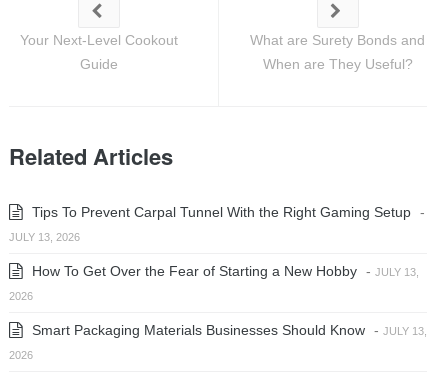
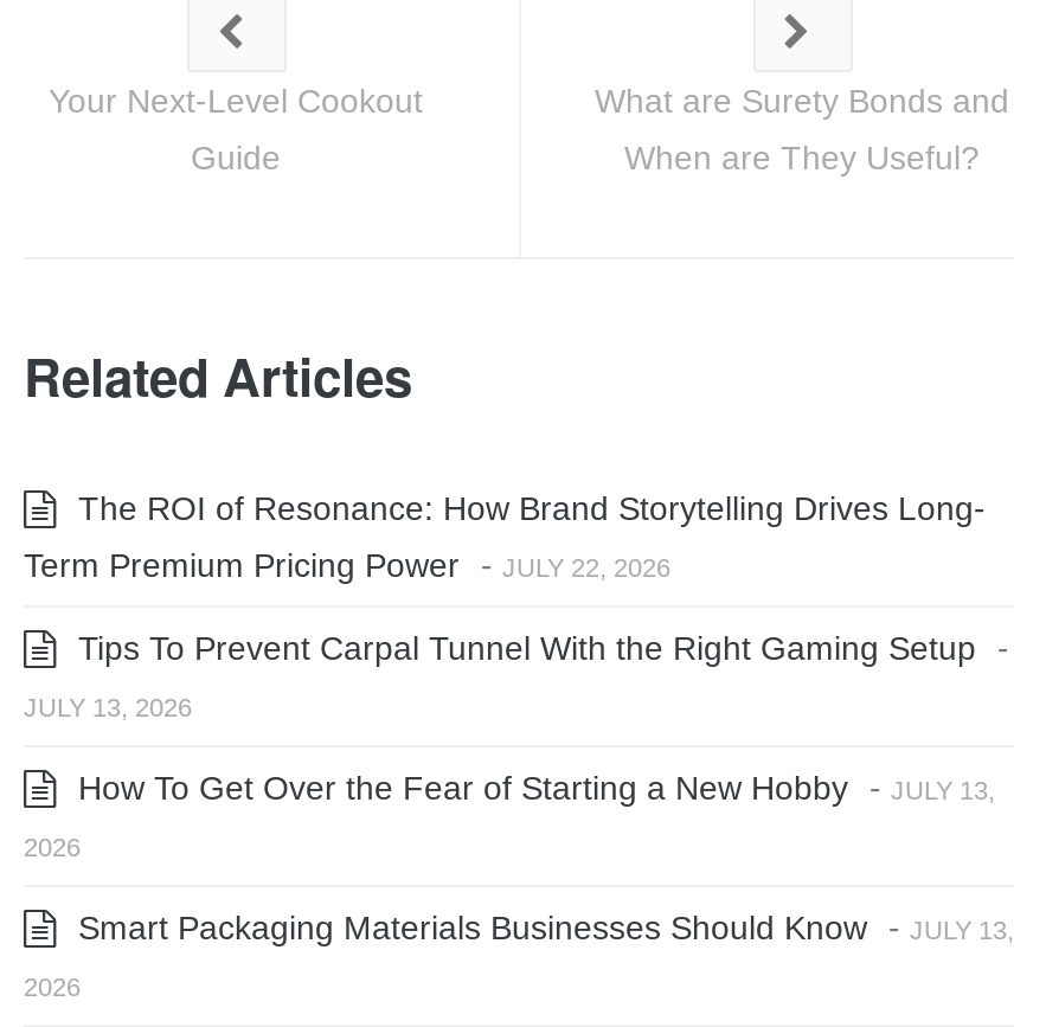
+ The ROI of Resonance: How Brand Storytelling Drives Long-
+ Term Premium Pricing Power - JULY 22, 2026
